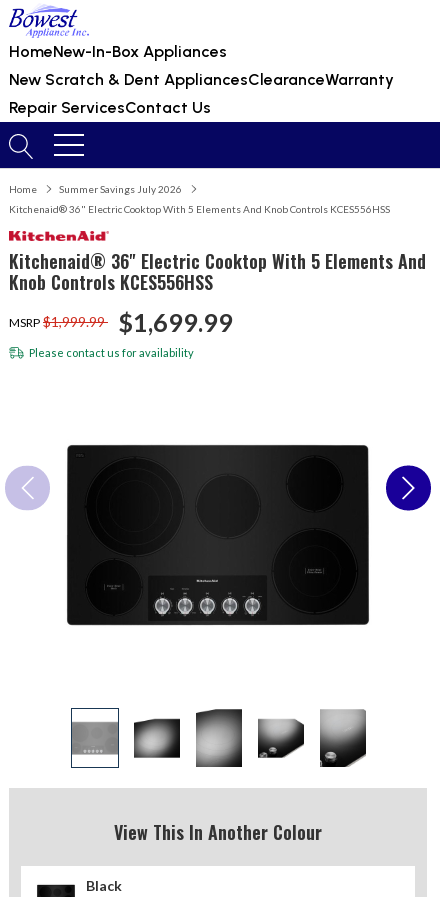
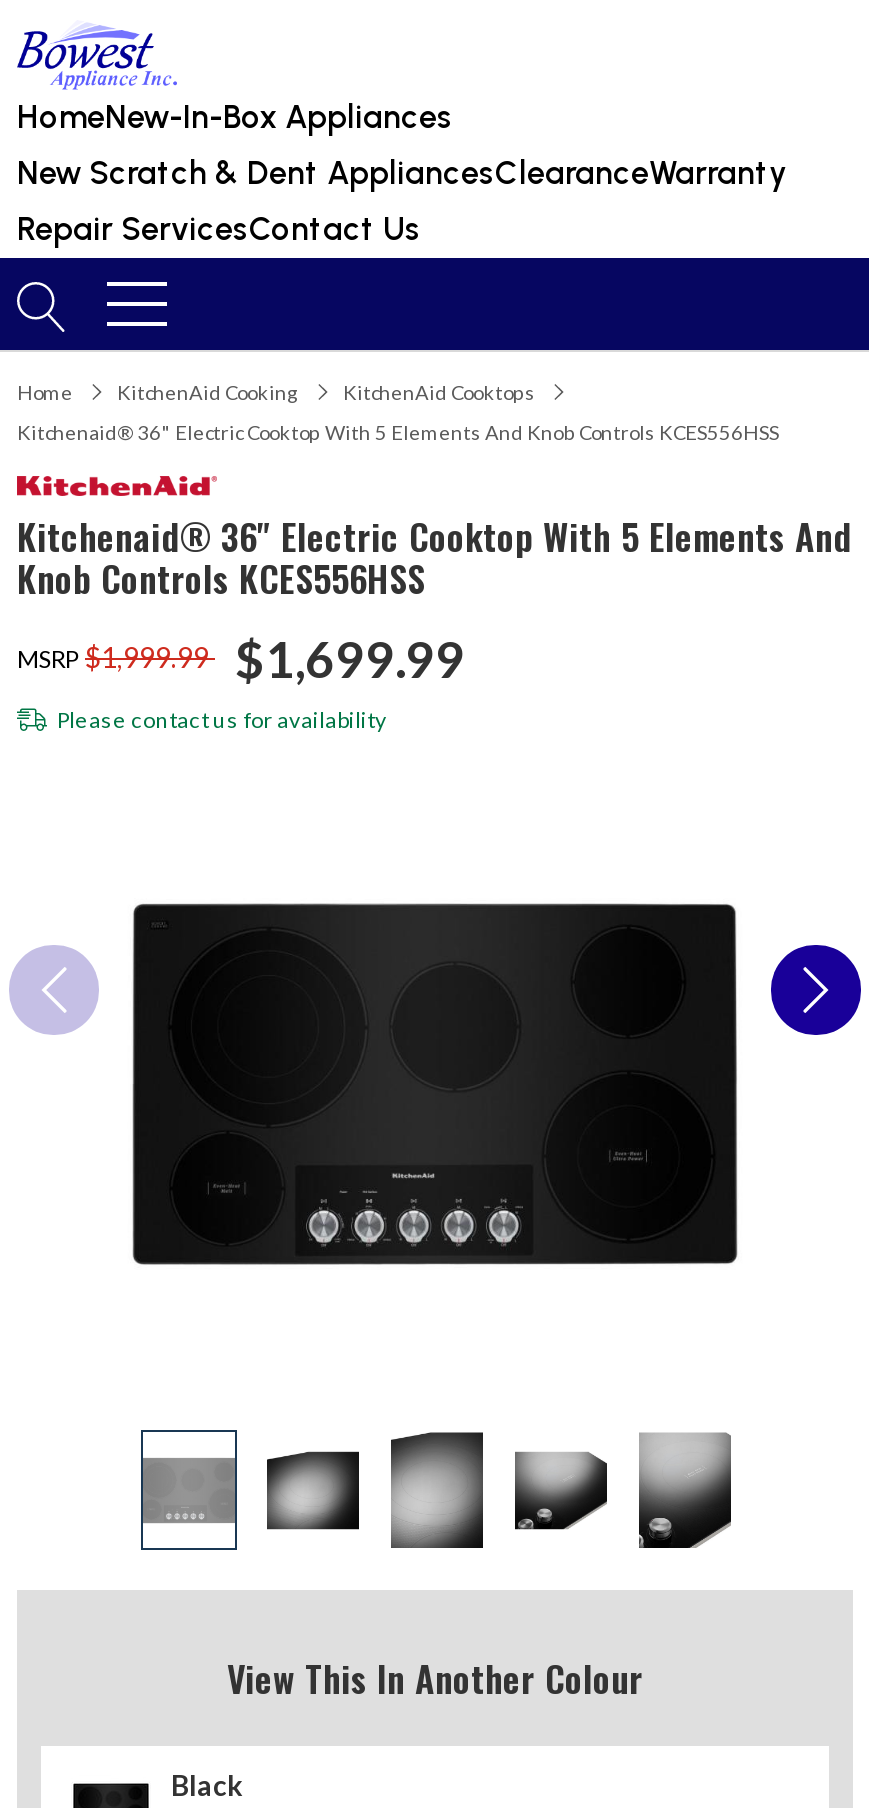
- Summer Savings July 2026
+ KitchenAid Cooking
+ KitchenAid Cooktops
